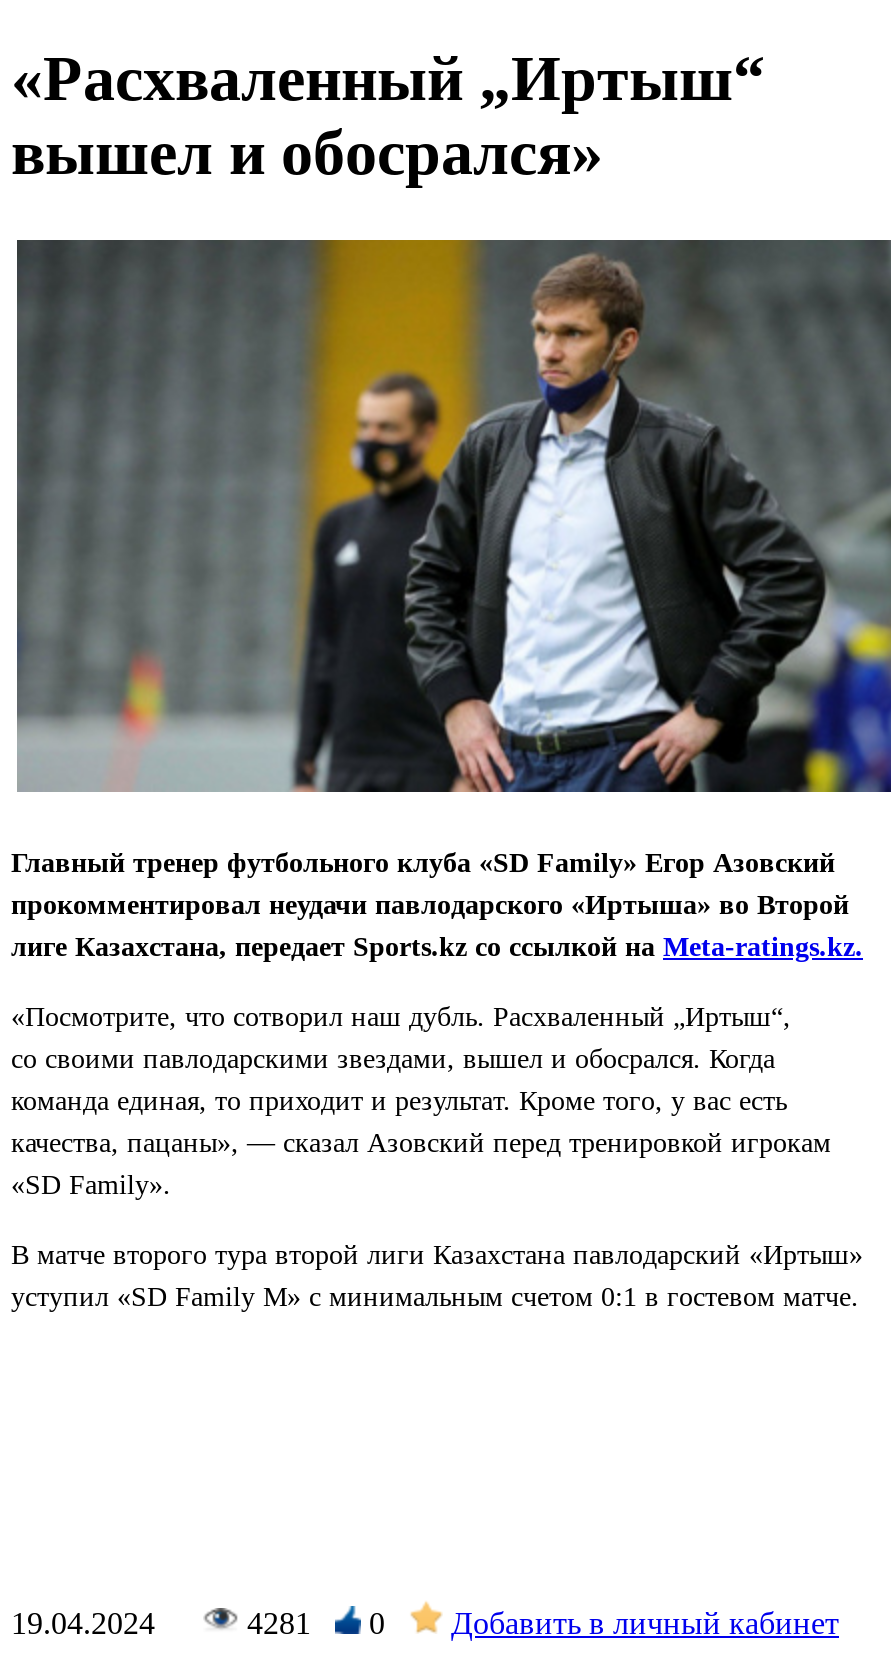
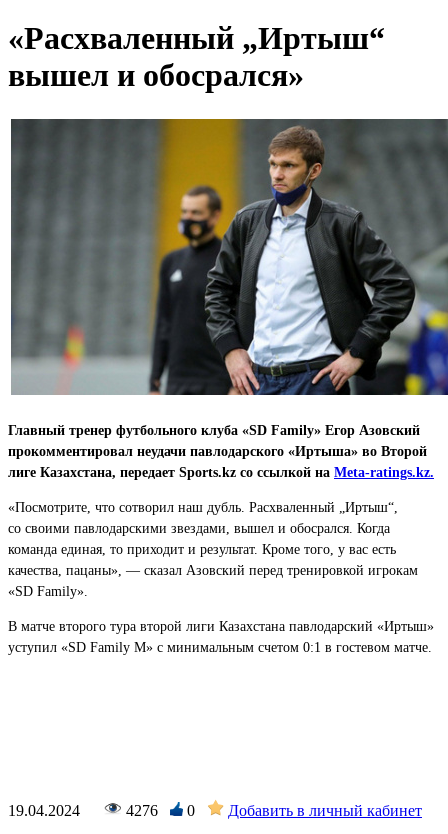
- 4281 0 Добавить в личный кабинет
+ 4276 0 Добавить в личный кабинет
